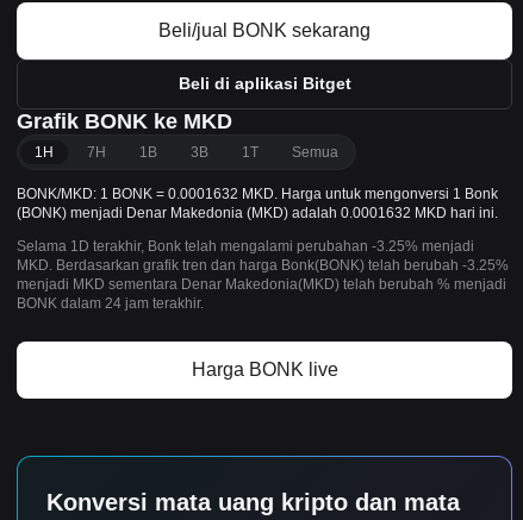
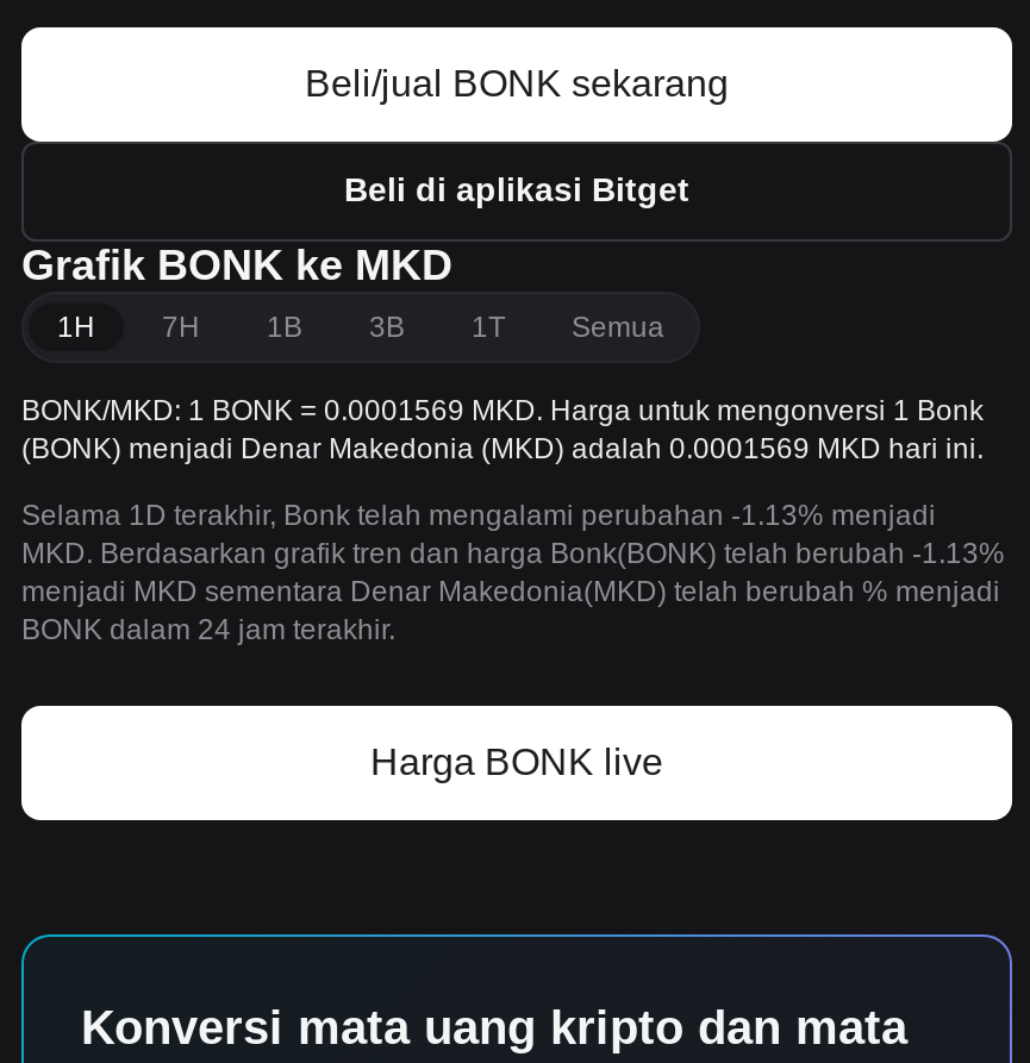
- BONK/MKD: 1 BONK = 0.0001632 MKD. Harga untuk mengonversi 1 Bonk
+ BONK/MKD: 1 BONK = 0.0001569 MKD. Harga untuk mengonversi 1 Bonk

- (BONK) menjadi Denar Makedonia (MKD) adalah 0.0001632 MKD hari ini.
+ (BONK) menjadi Denar Makedonia (MKD) adalah 0.0001569 MKD hari ini.

- Selama 1D terakhir, Bonk telah mengalami perubahan -3.25% menjadi
+ Selama 1D terakhir, Bonk telah mengalami perubahan -1.13% menjadi

- MKD. Berdasarkan grafik tren dan harga Bonk(BONK) telah berubah -3.25%
+ MKD. Berdasarkan grafik tren dan harga Bonk(BONK) telah berubah -1.13%
